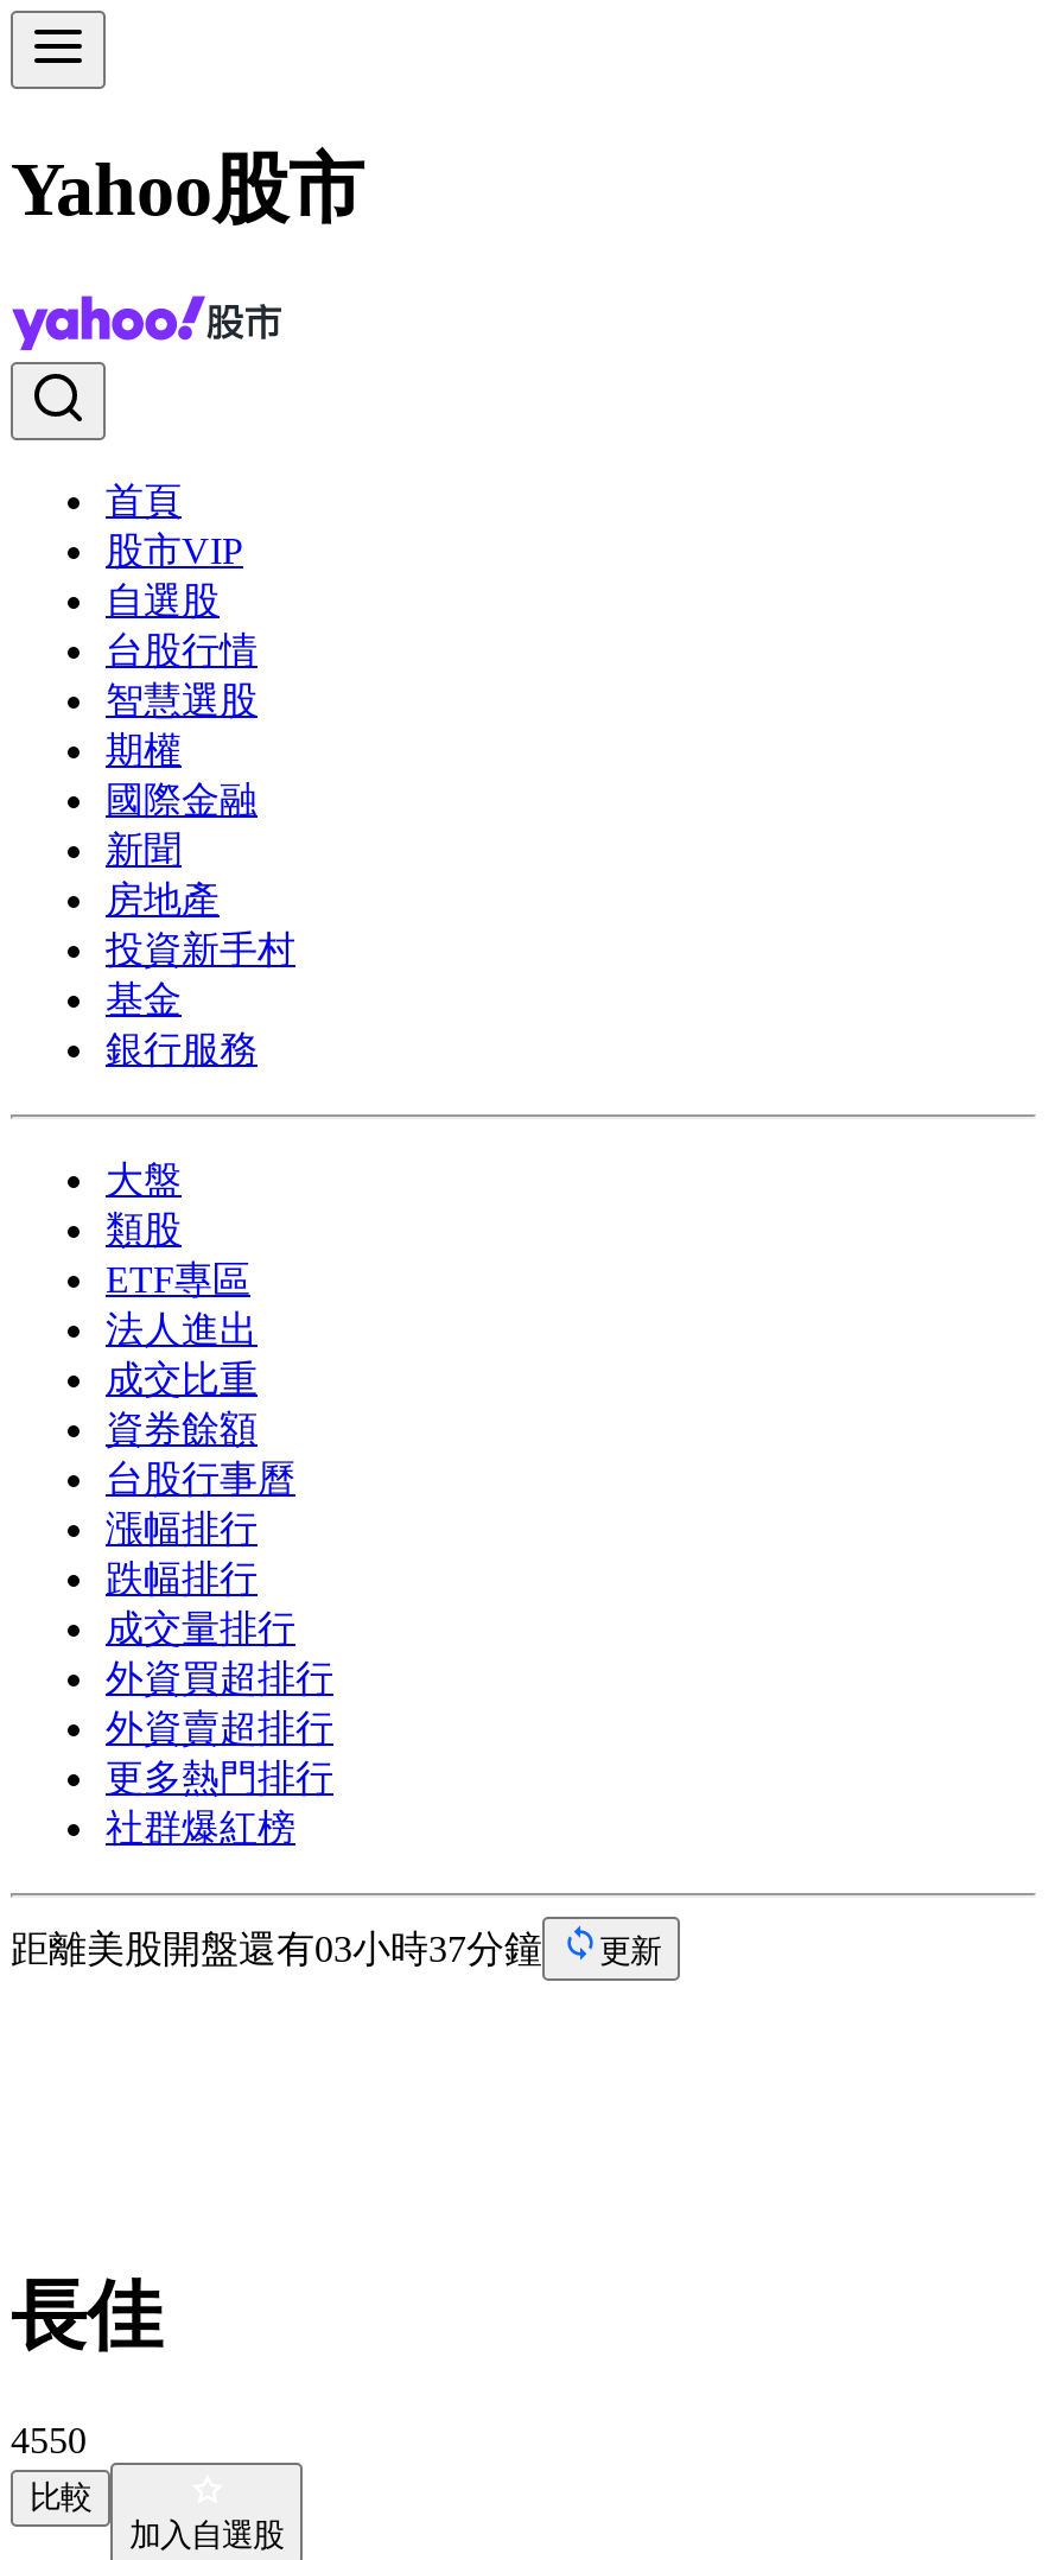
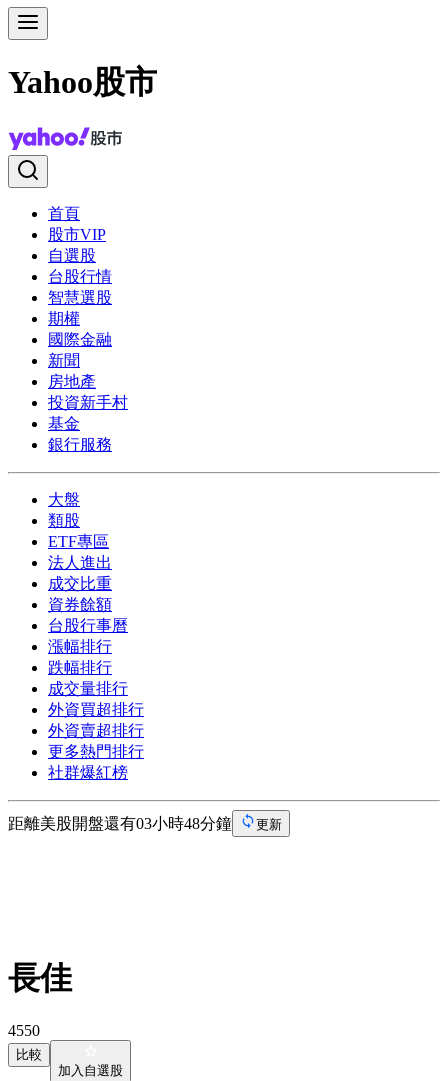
- 距離美股開盤還有03小時37分鐘
+ 距離美股開盤還有03小時48分鐘
